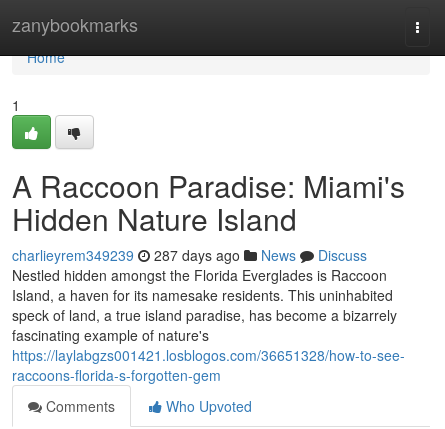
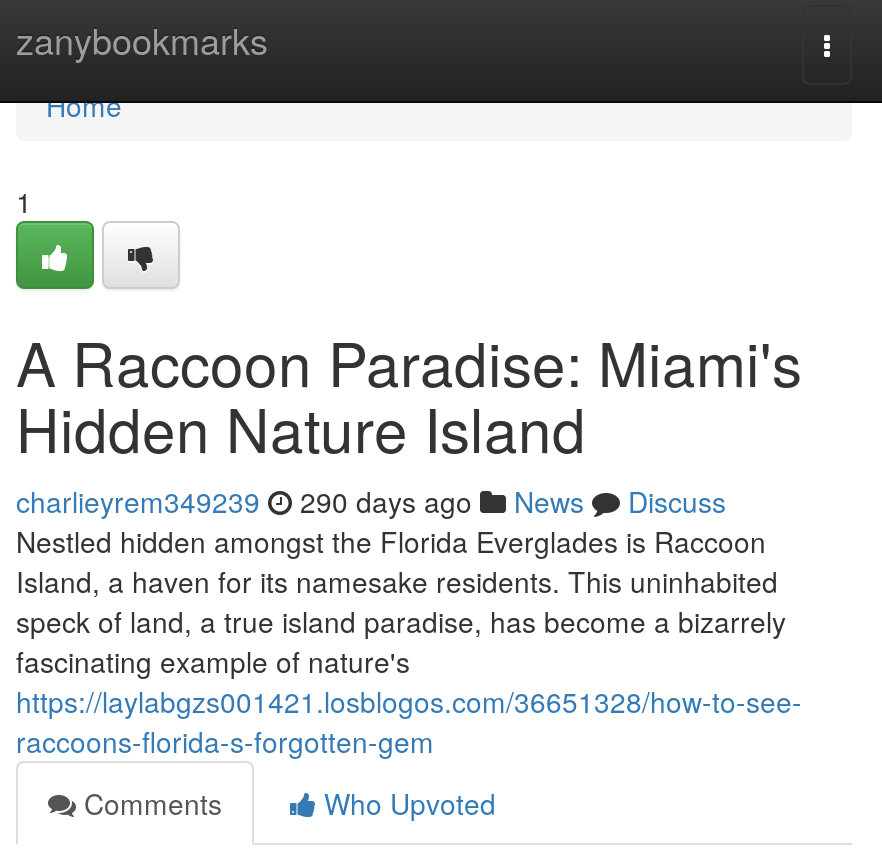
- charlieyrem349239 287 days ago News Discuss
+ charlieyrem349239 290 days ago News Discuss
